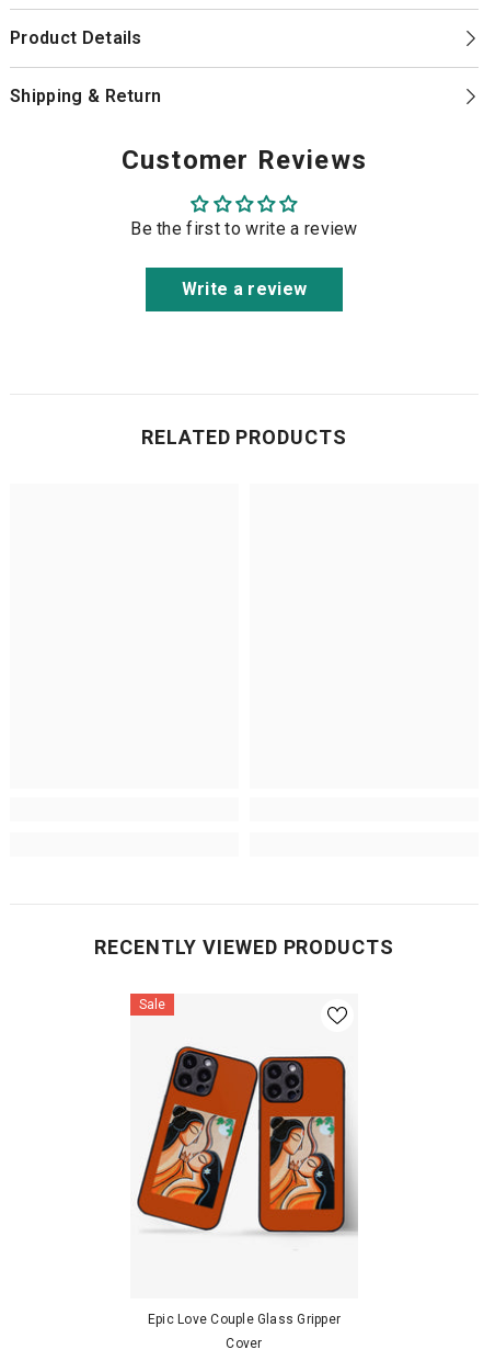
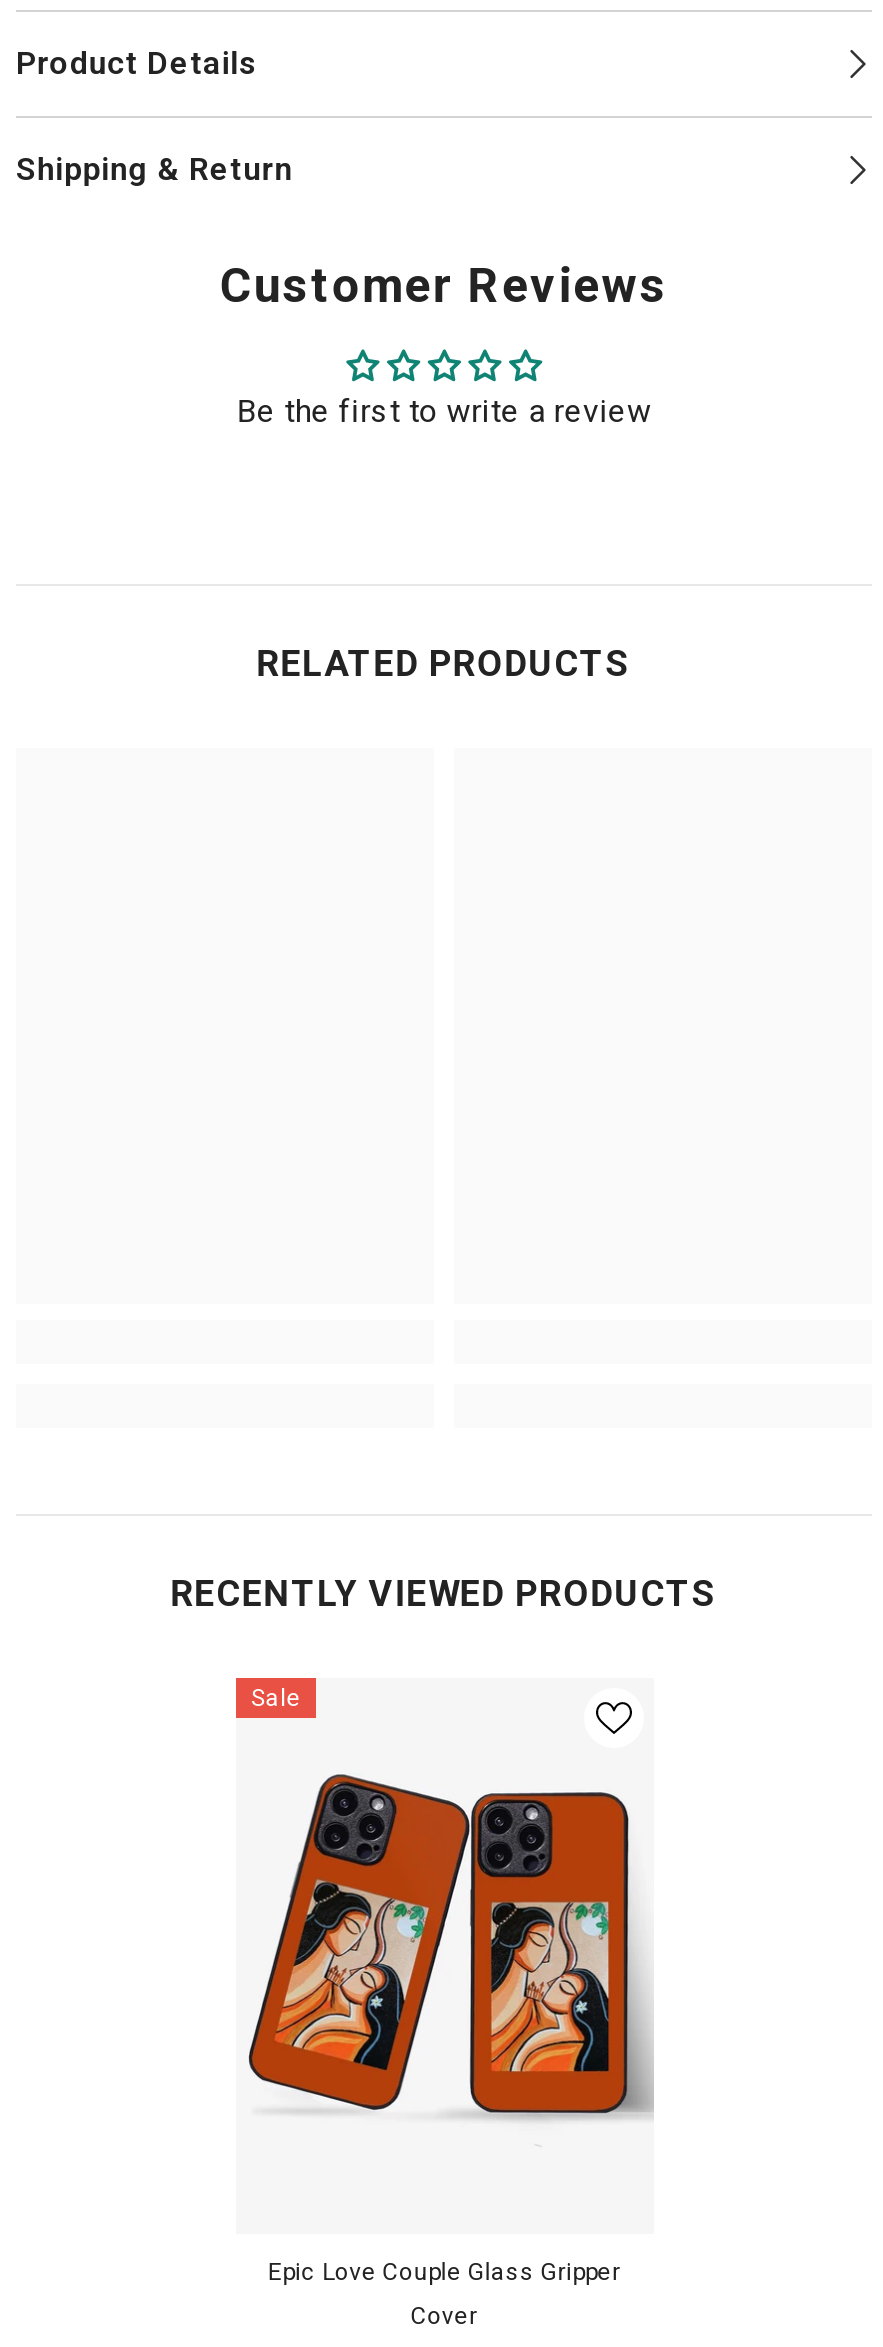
- Write a review
